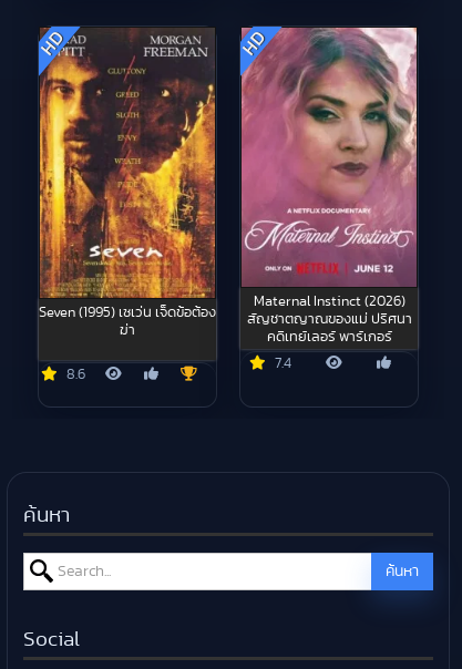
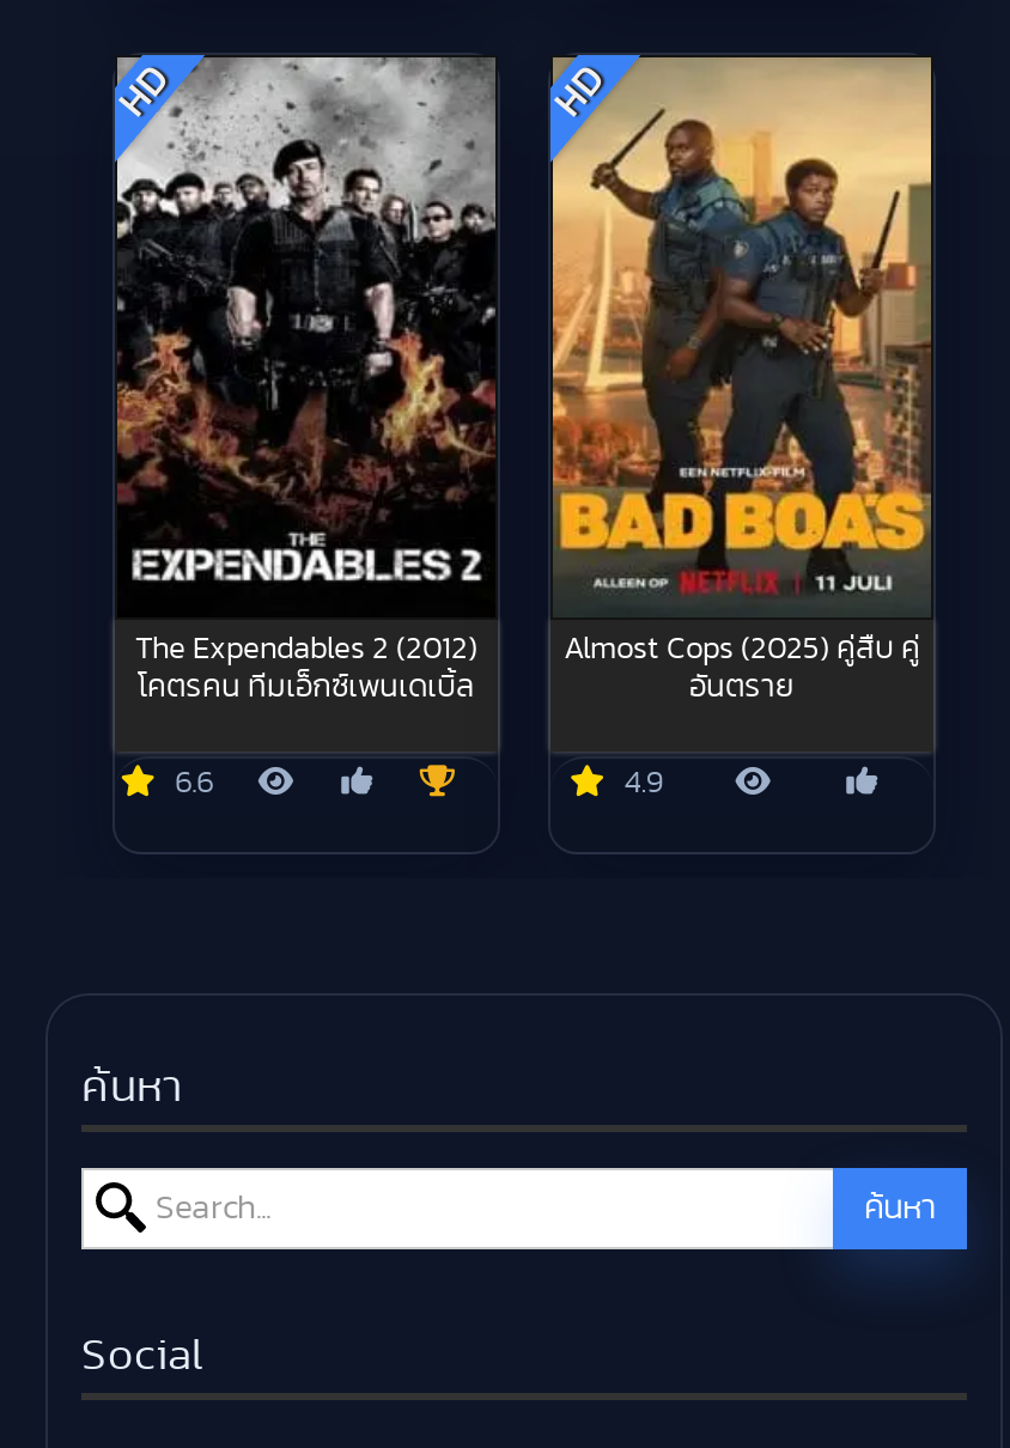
- [image]
- Seven (1995) เซเว่น เจ็ดข้อต้อง
- ฆ่า
+ [image]
+ The Expendables 2 (2012)
+ โคตรคน ทีมเอ็กซ์เพนเดเบิ้ล

- [image]
- Maternal Instinct (2026)
- สัญชาตญาณของแม่ ปริศนา
- คดีเทย์เลอร์ พาร์เกอร์
+ [image]
+ Almost Cops (2025) คู่สืบ คู่
+ อันตราย

- 7.4
+ 4.9

- 8.6
+ 6.6
